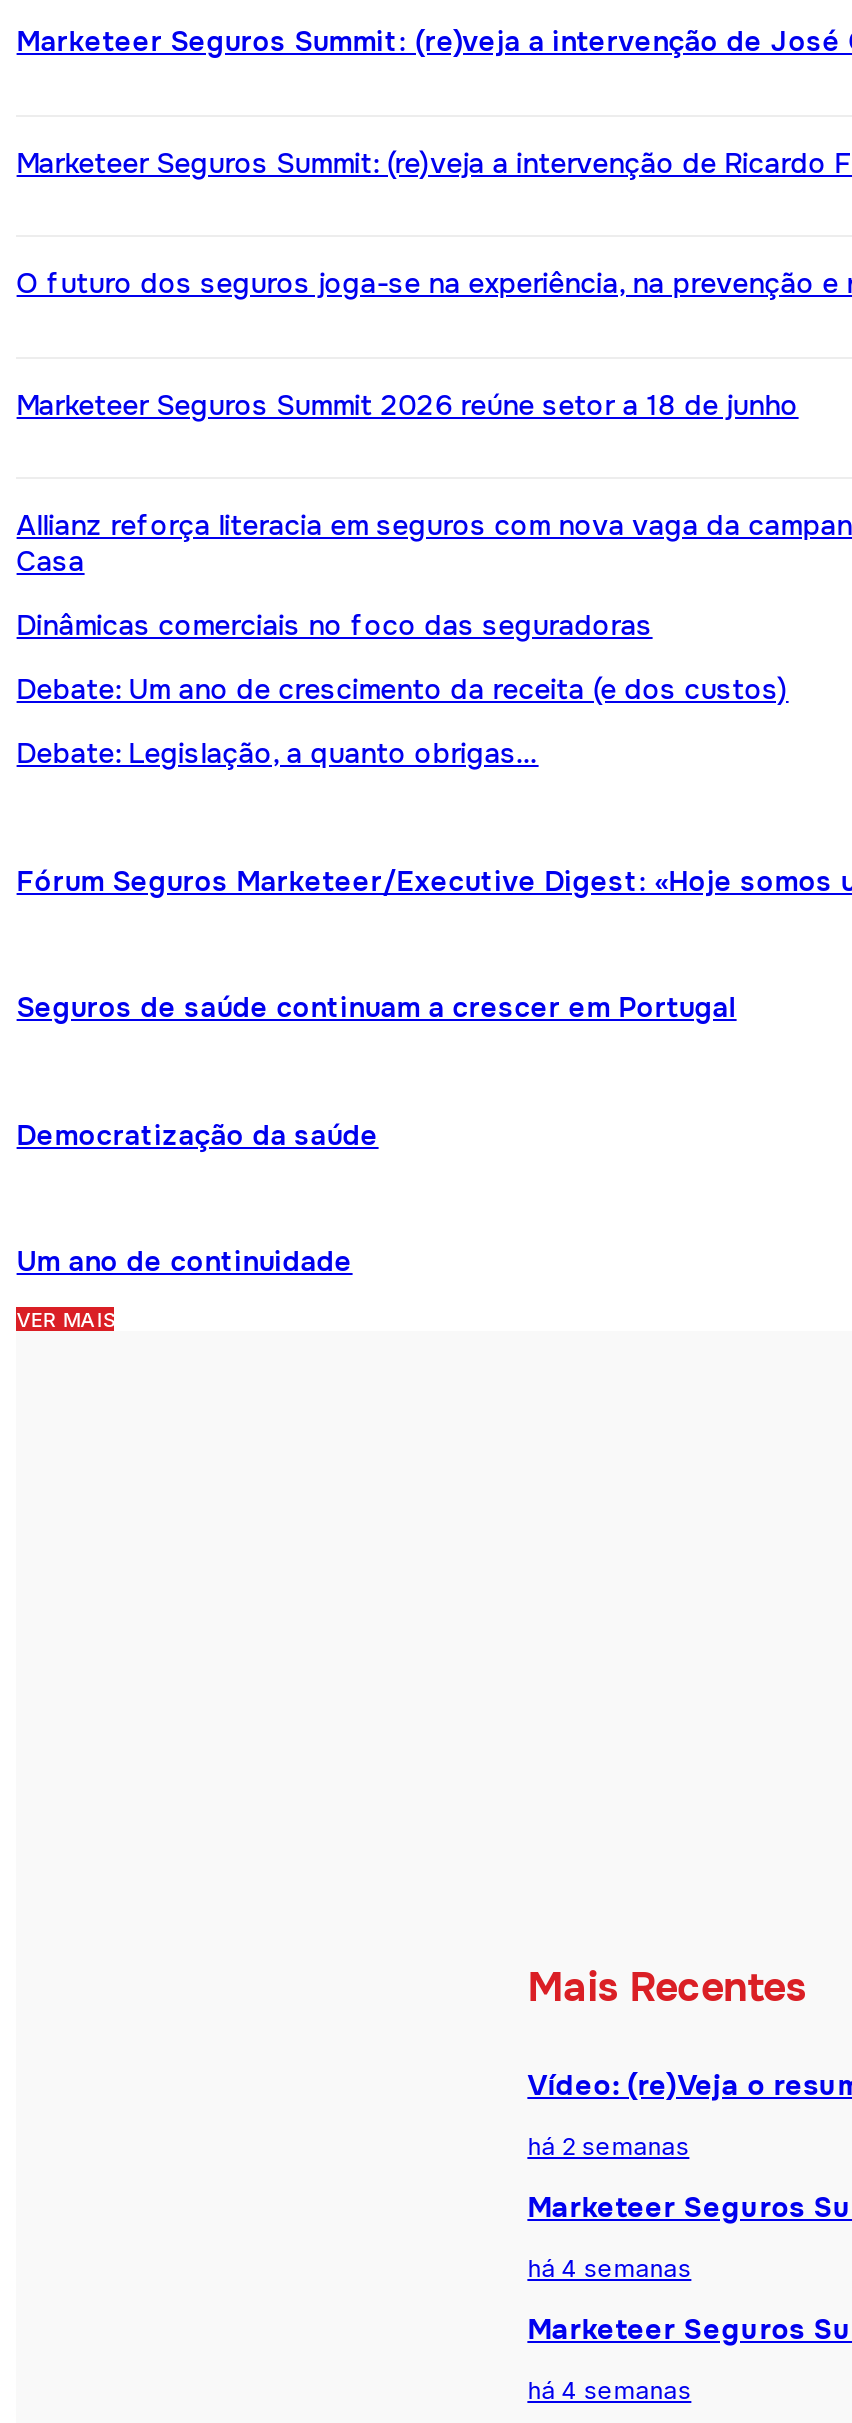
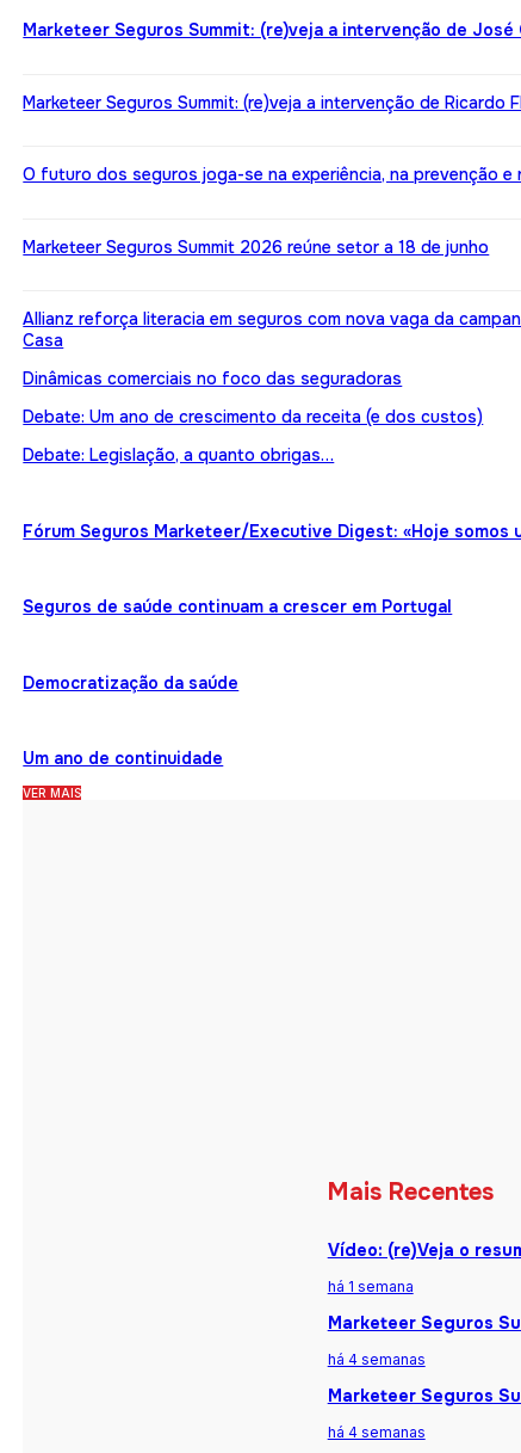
- há 2 semanas
+ há 1 semana
